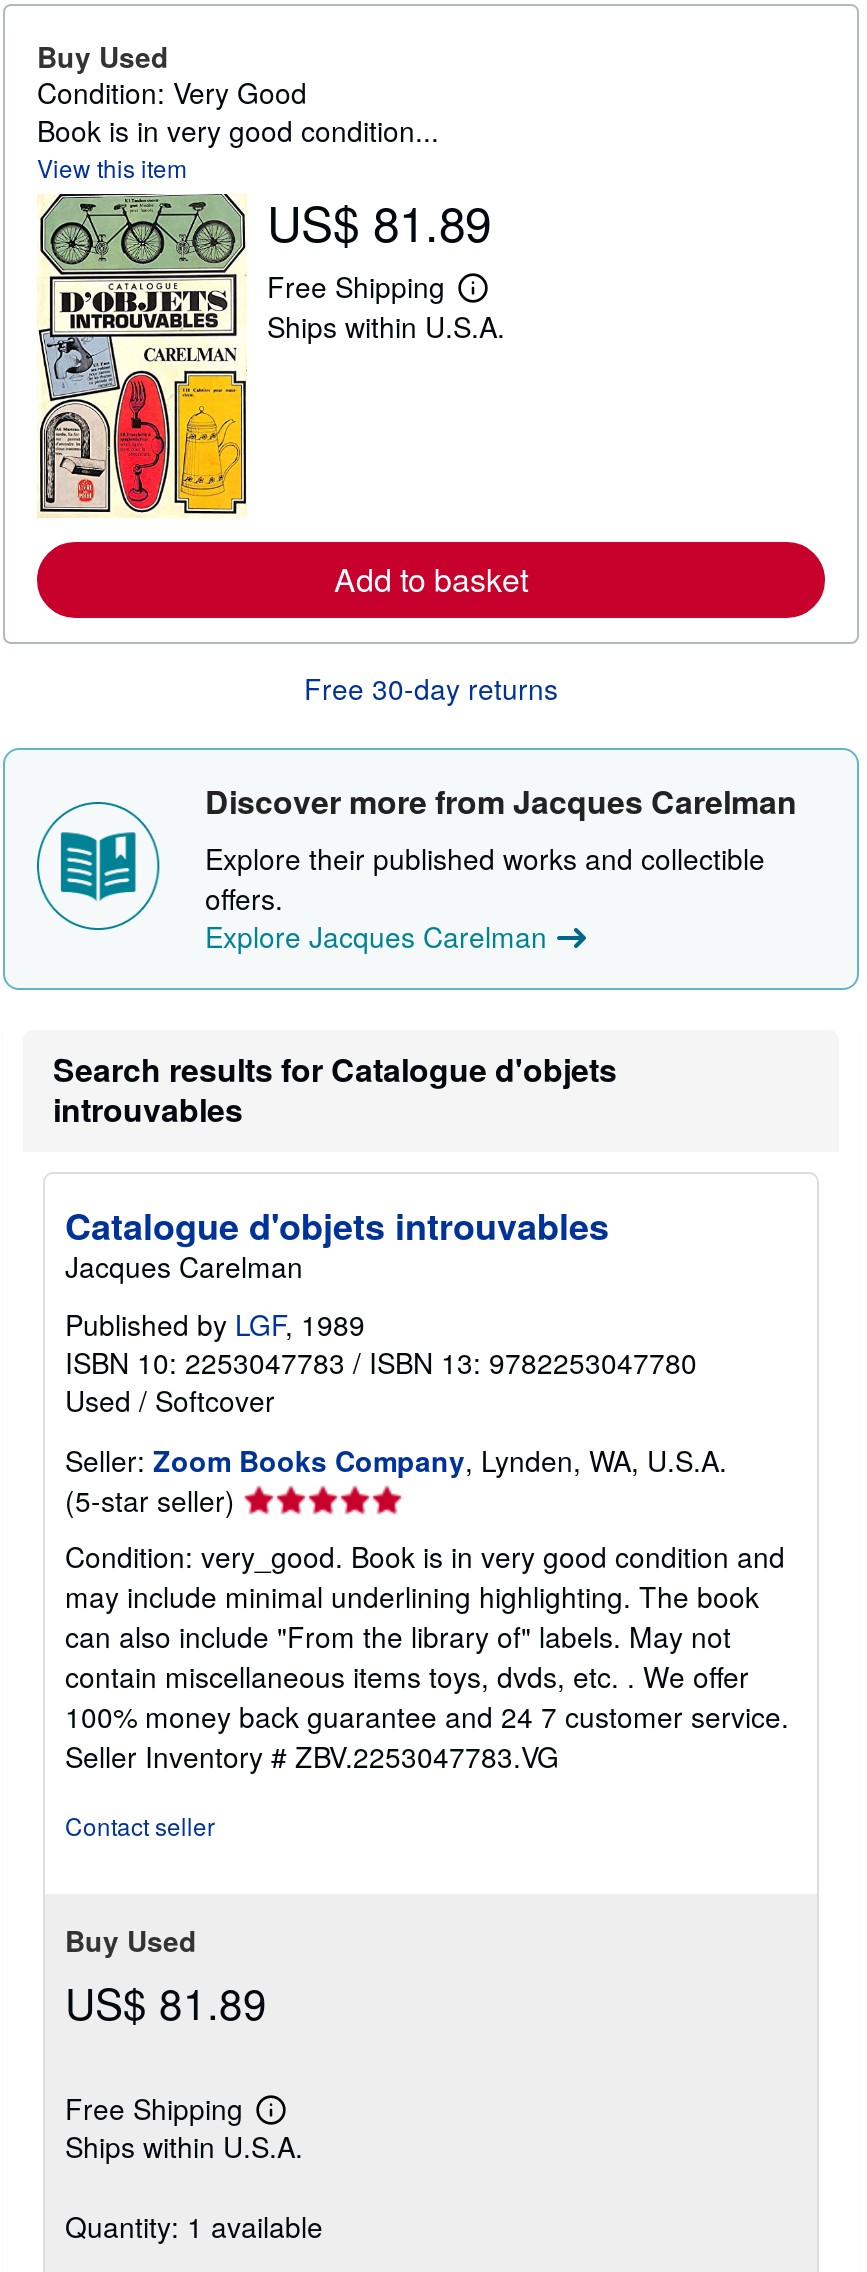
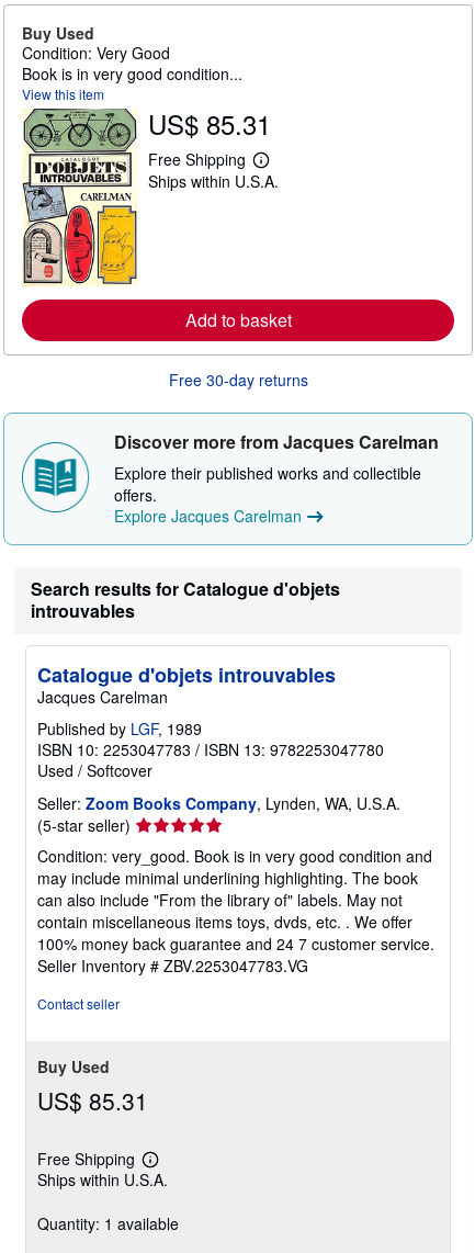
- US$ 81.89
+ US$ 85.31

- US$ 81.89
+ US$ 85.31
